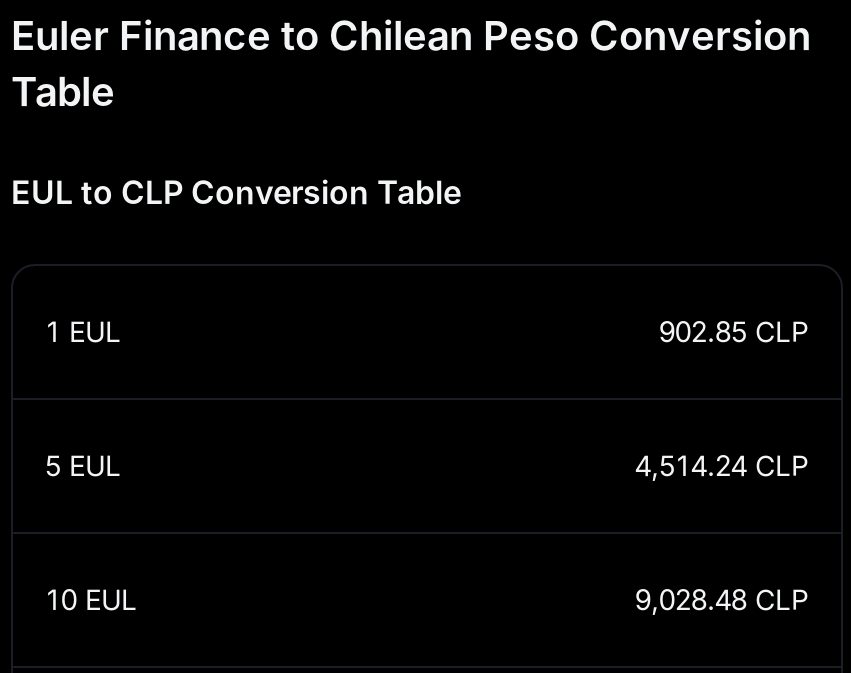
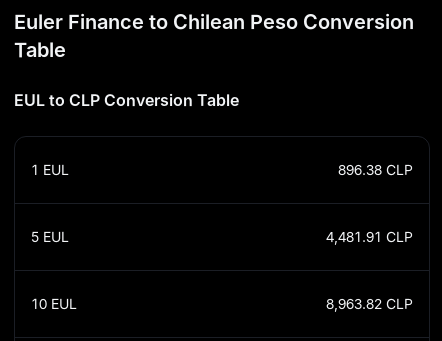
- 902.85 CLP
+ 896.38 CLP

- 4,514.24 CLP
+ 4,481.91 CLP

- 9,028.48 CLP
+ 8,963.82 CLP
